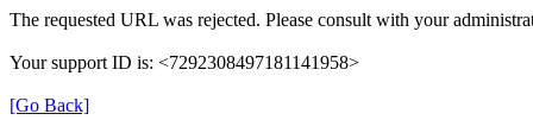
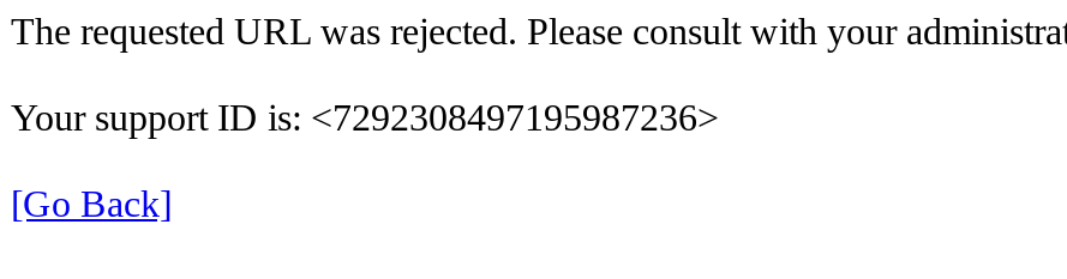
- Your support ID is: <7292308497181141958>
+ Your support ID is: <7292308497195987236>
